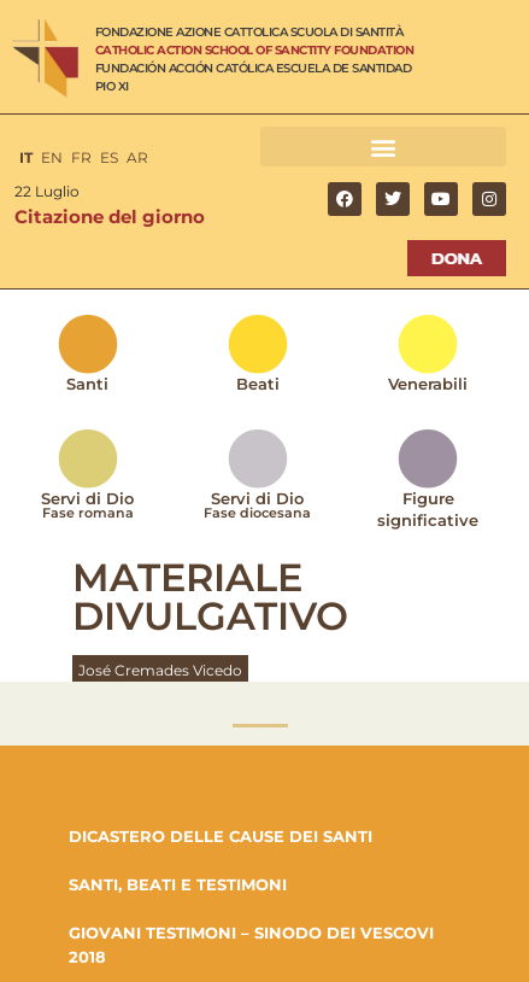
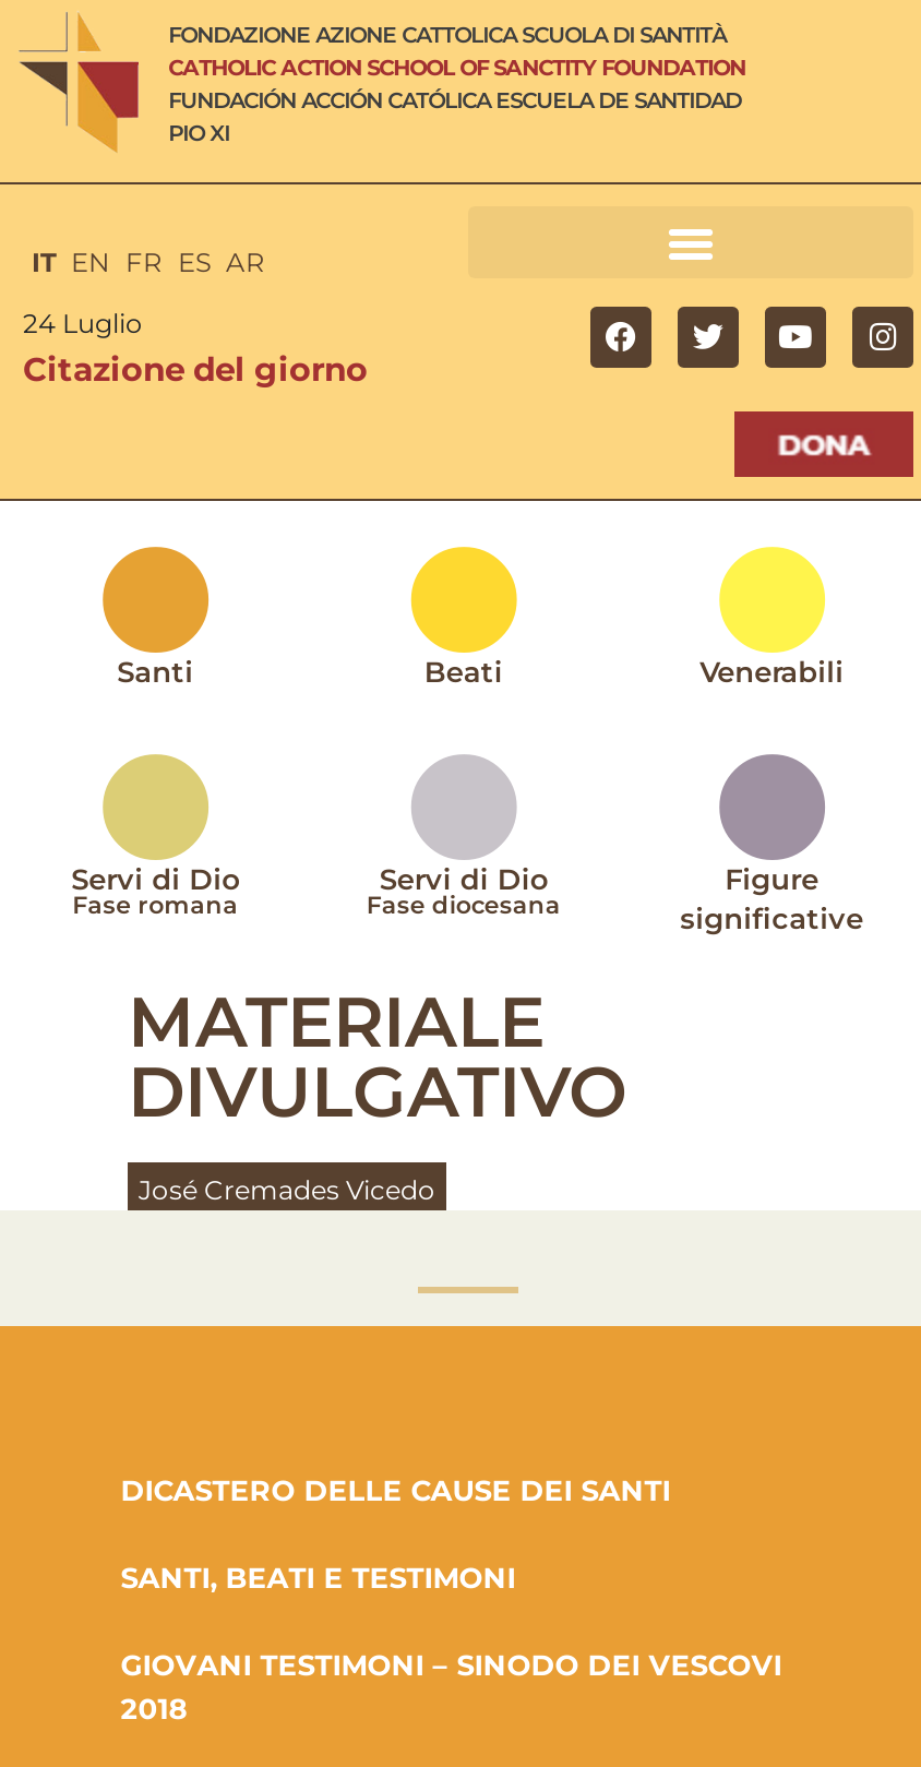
- 22 Luglio
+ 24 Luglio
